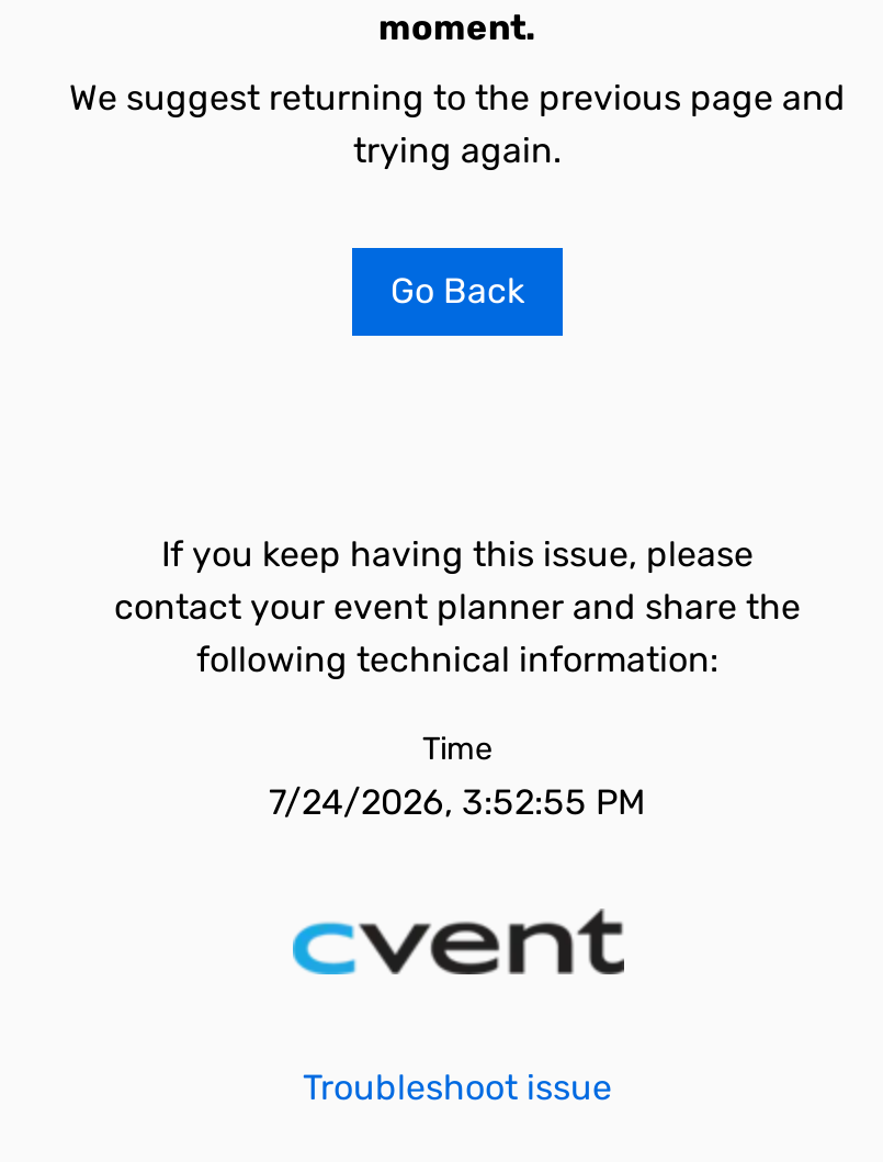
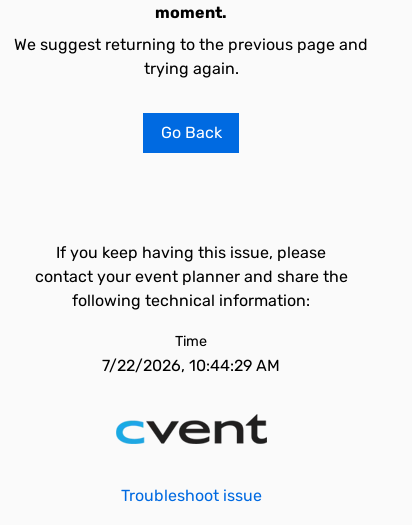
- 7/24/2026, 3:52:55 PM
+ 7/22/2026, 10:44:29 AM
